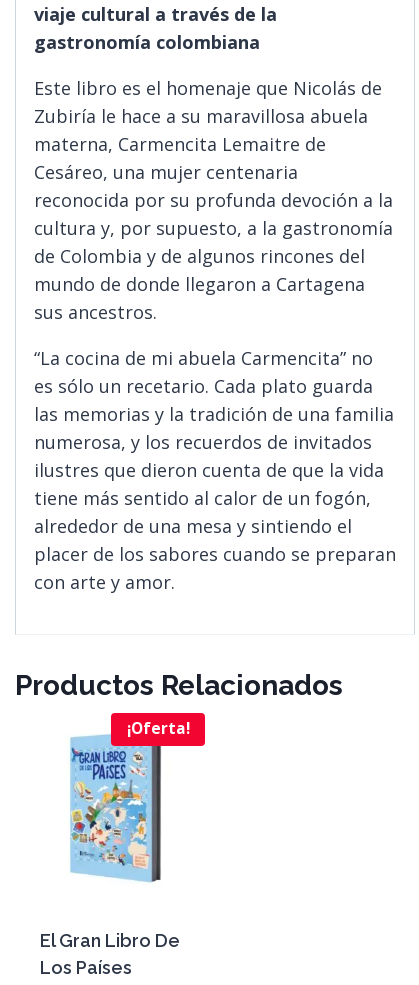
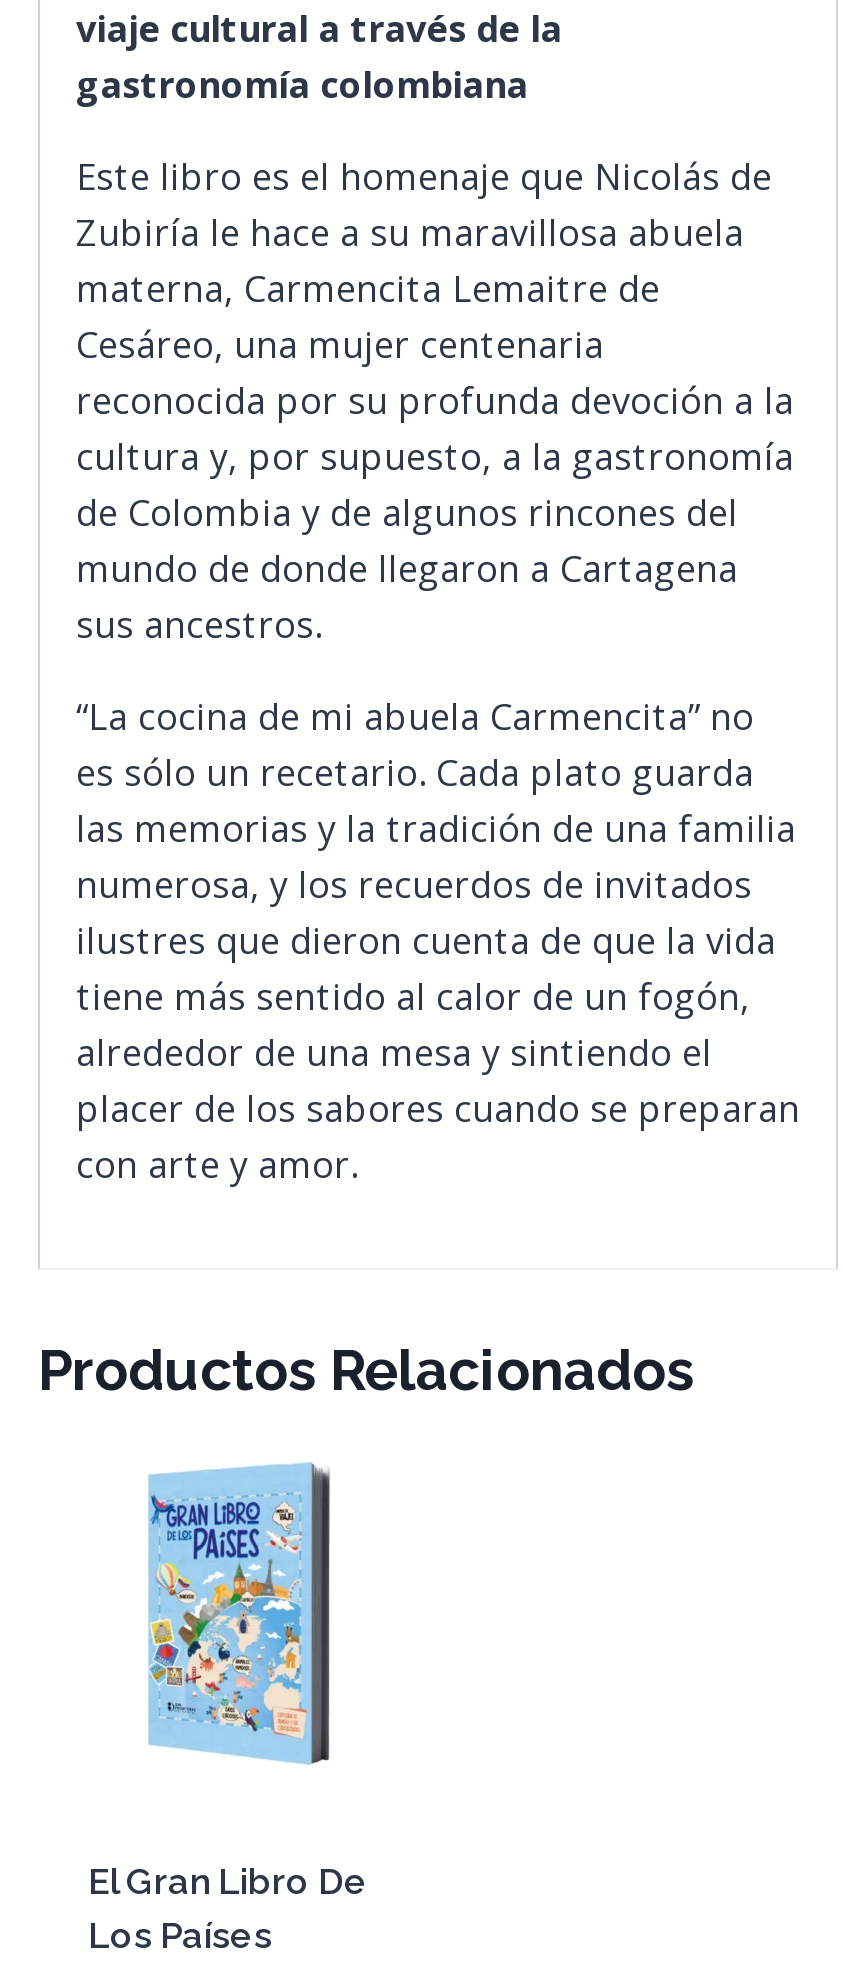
- ¡Oferta!
